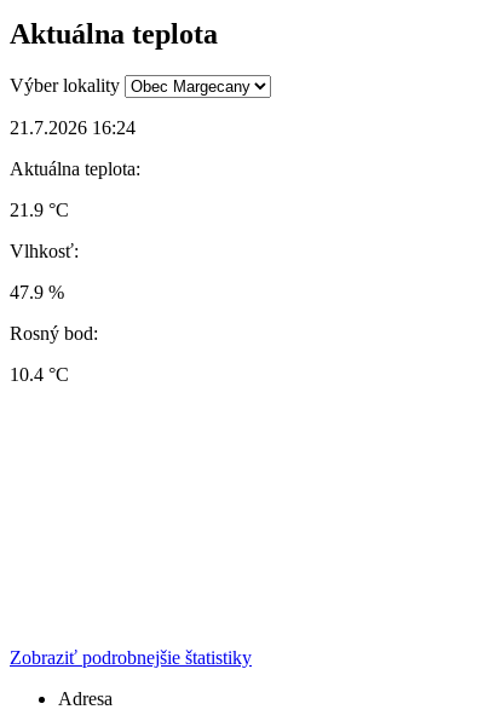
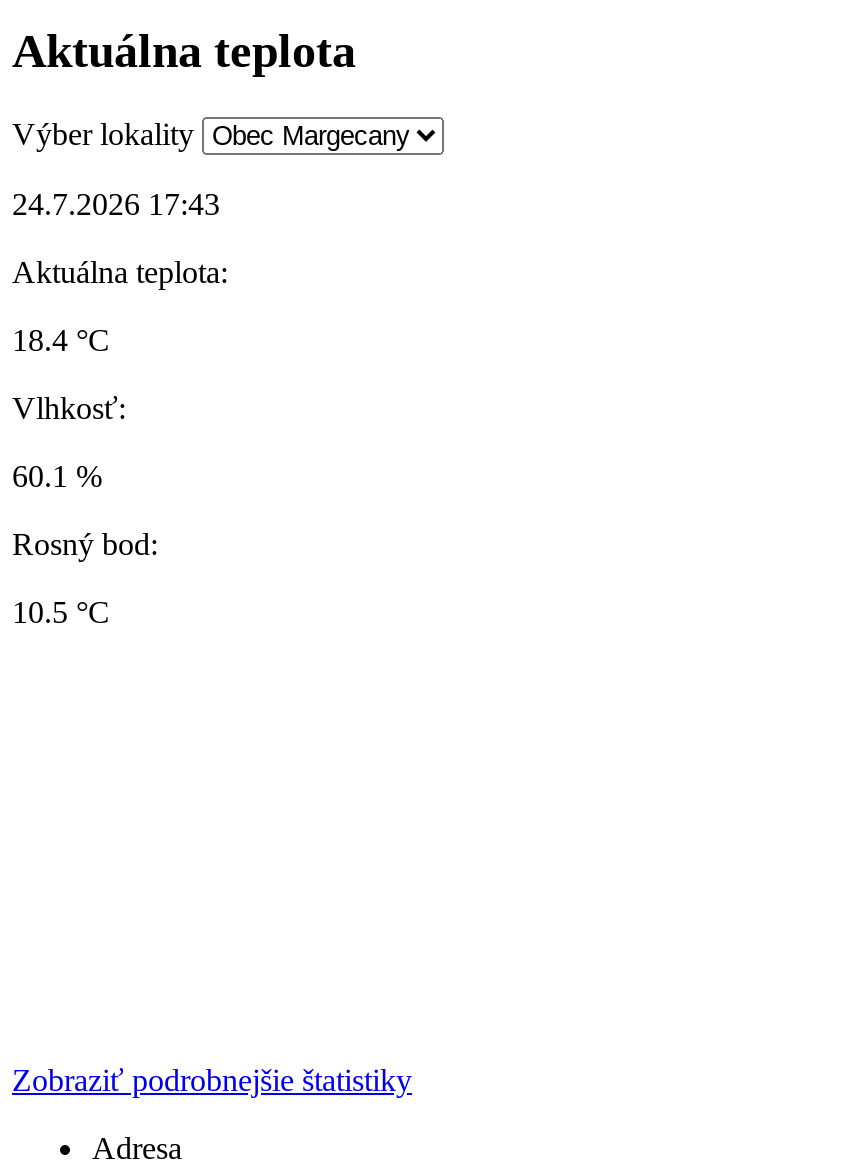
- 21.7.2026 16:24
+ 24.7.2026 17:43

- 21.9 °C
+ 18.4 °C

- 47.9 %
+ 60.1 %

- 10.4 °C
+ 10.5 °C
